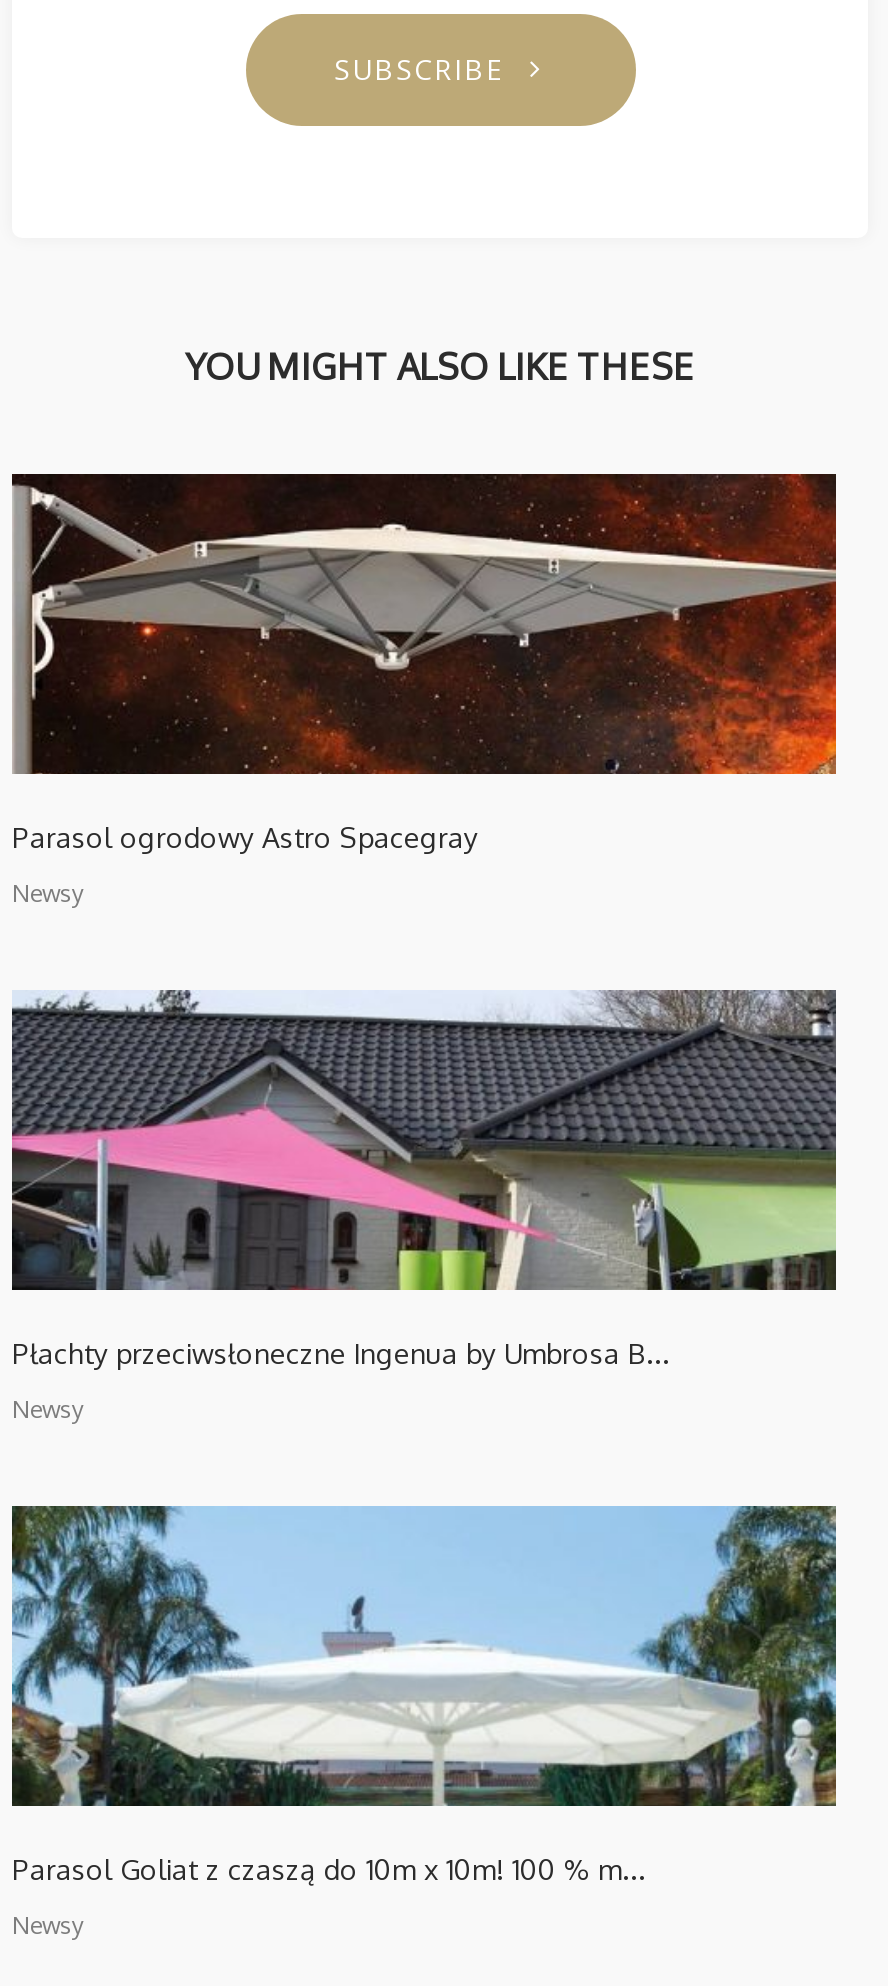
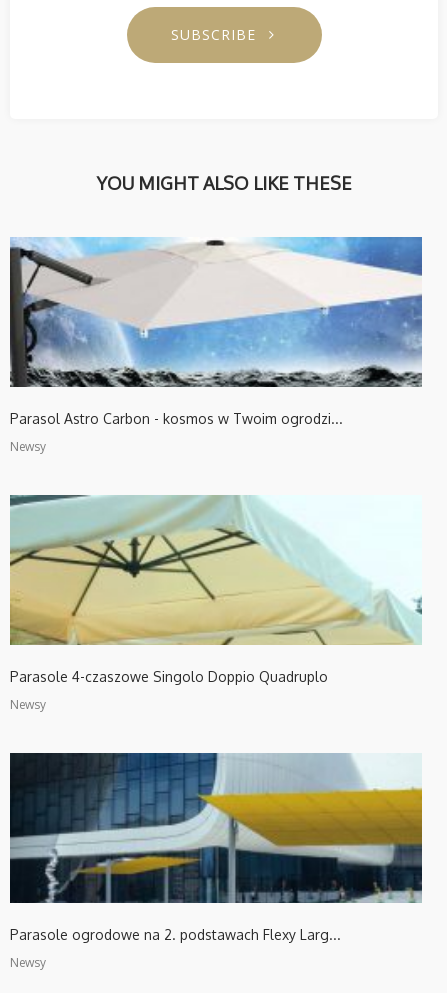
- [image]
- Parasol ogrodowy Astro Spacegray
+ [image]
+ Parasol Astro Carbon - kosmos w Twoim ogrodzi...

- [image]
- Płachty przeciwsłoneczne Ingenua by Umbrosa B...
+ [image]
+ Parasole 4-czaszowe Singolo Doppio Quadruplo

- [image]
- Parasol Goliat z czaszą do 10m x 10m! 100 % m...
+ [image]
+ Parasole ogrodowe na 2. podstawach Flexy Larg...
